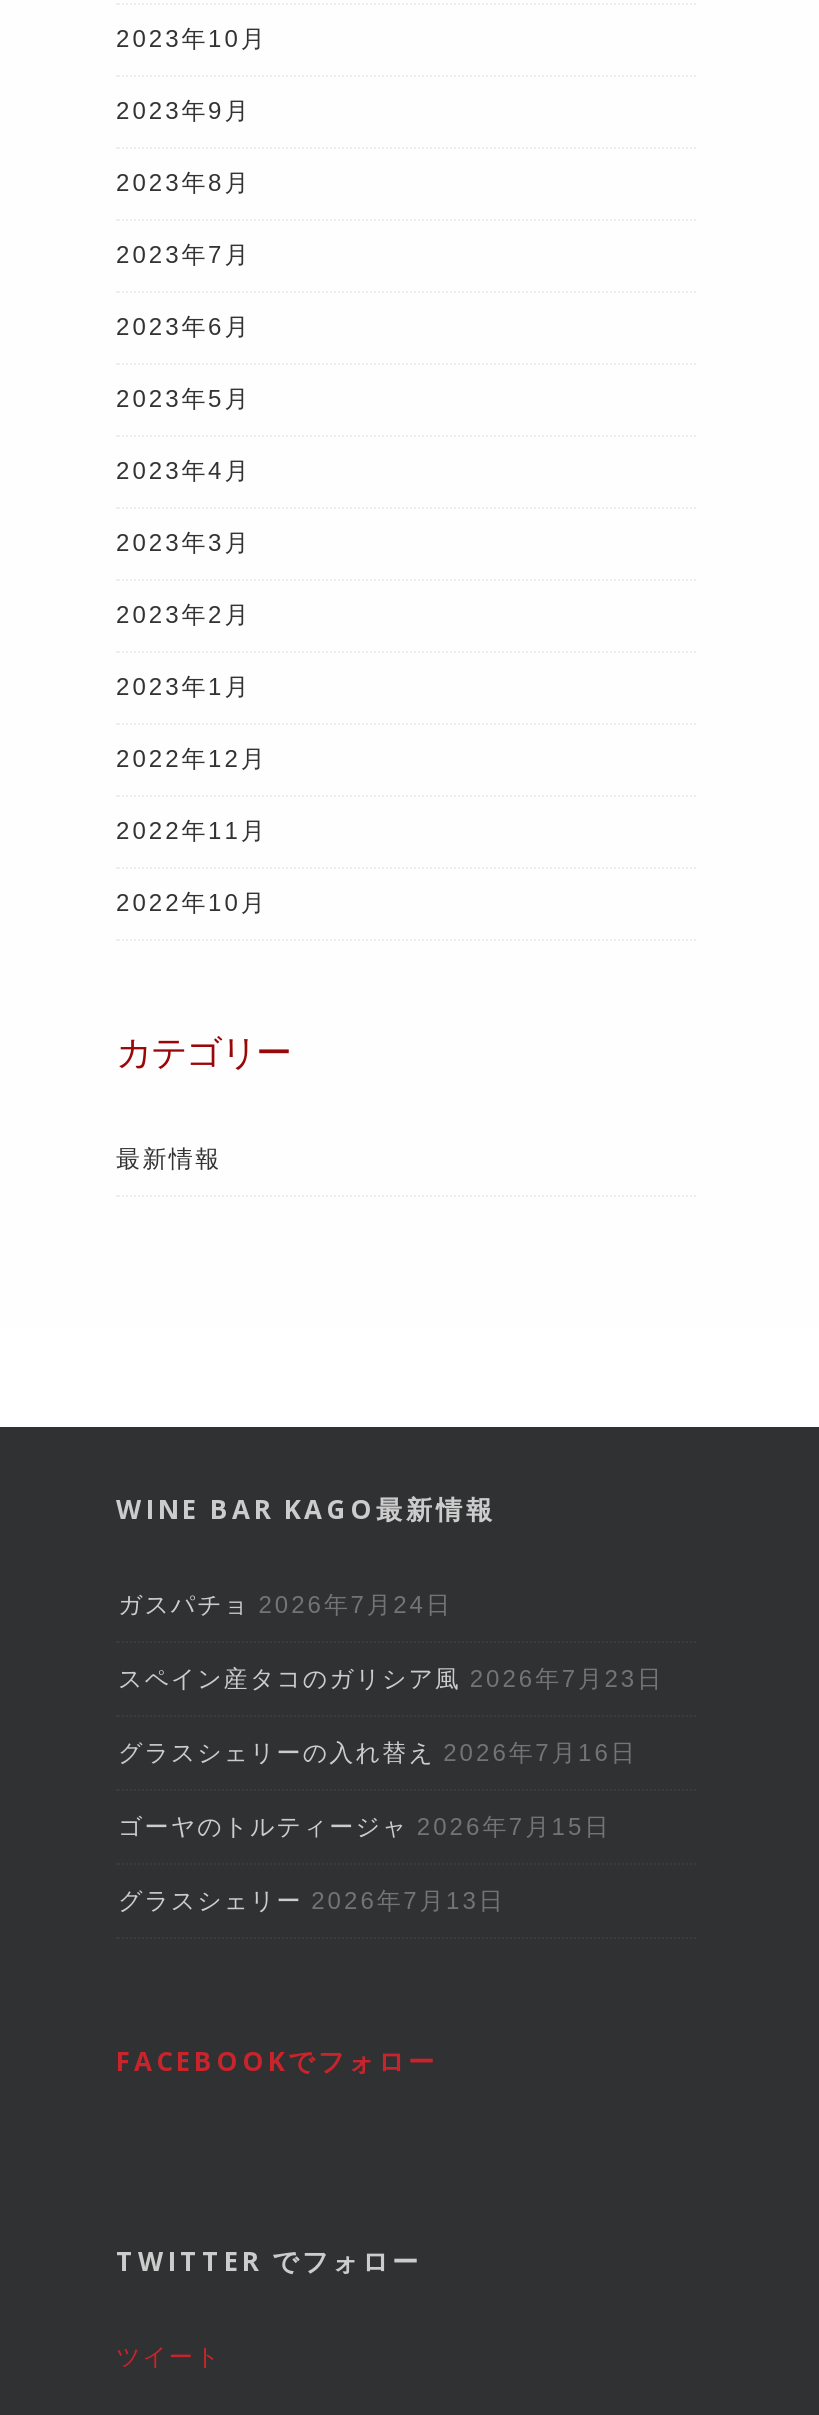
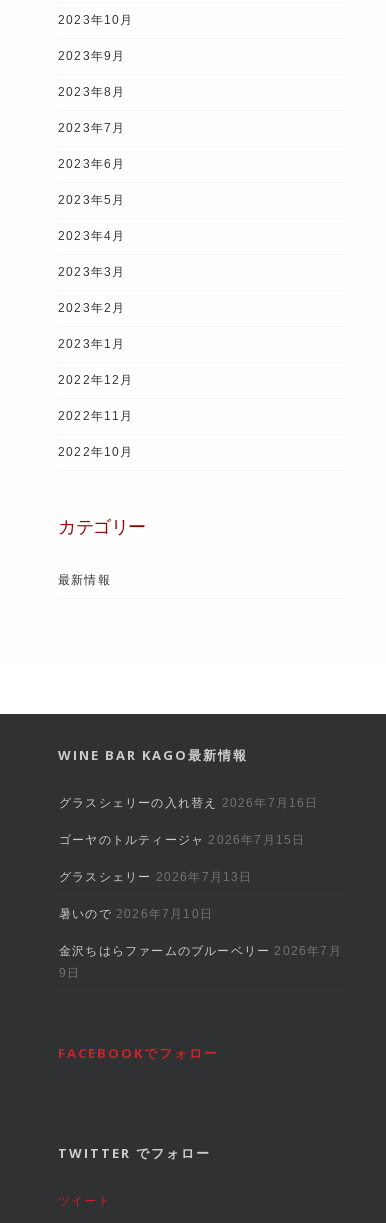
- ガスパチョ 2026年7月24日
- スペイン産タコのガリシア風 2026年7月23日

moved up: グラスシェリーの入れ替え 2026年7月16日 | ゴーヤのトルティージャ 2026年7月15日 | グラスシェリー 2026年7月13日

+ 暑いので 2026年7月10日
+ 金沢ちはらファームのブルーベリー 2026年7月
+ 9日
